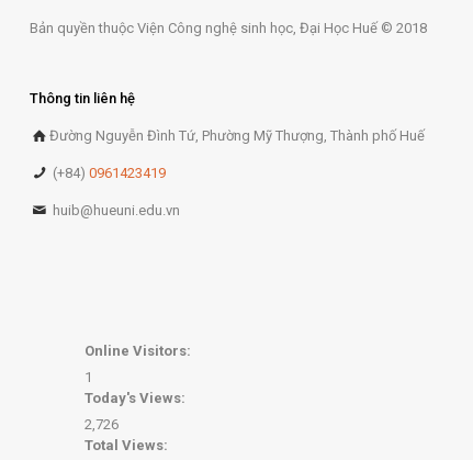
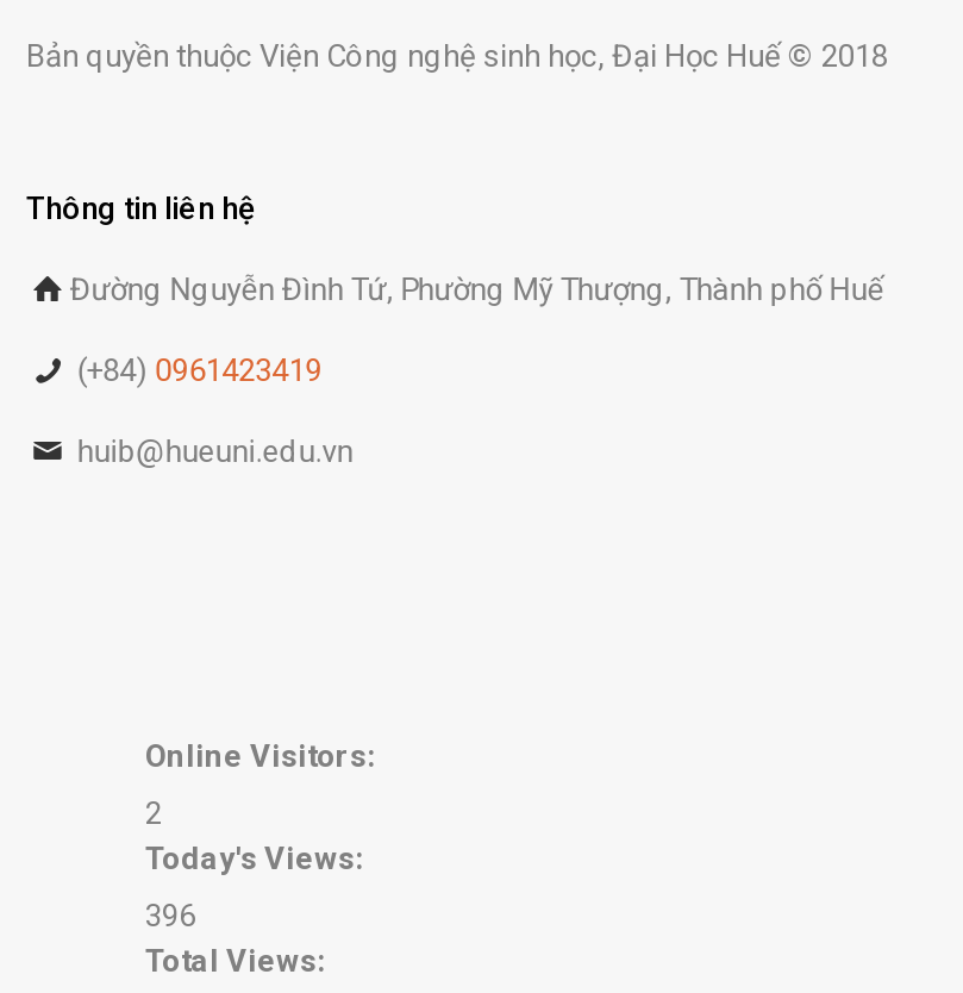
- 1
+ 2

- 2,726
+ 396
